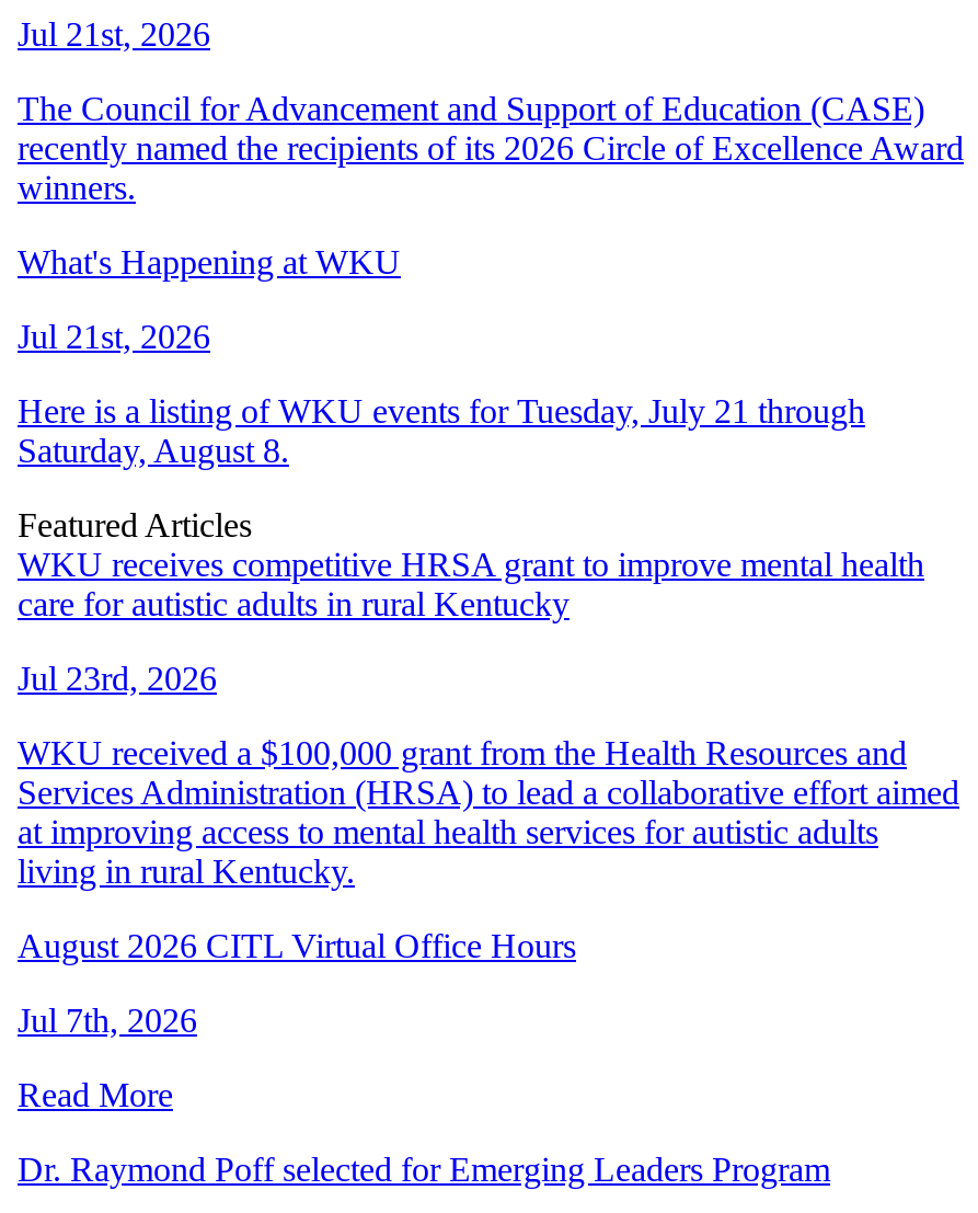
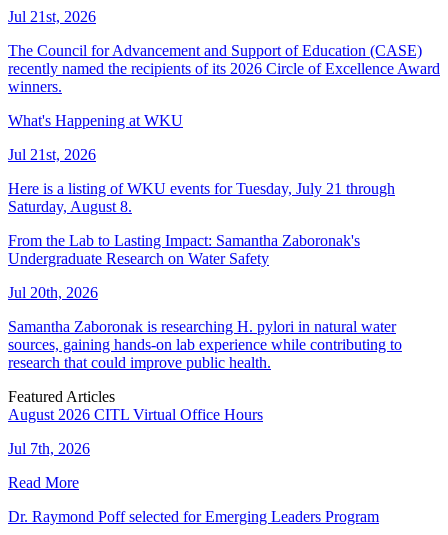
+ From the Lab to Lasting Impact: Samantha Zaboronak's
+ Undergraduate Research on Water Safety
+ Jul 20th, 2026
+ Samantha Zaboronak is researching H. pylori in natural water
+ sources, gaining hands-on lab experience while contributing to
+ research that could improve public health.

moved down: Featured Articles

- WKU receives competitive HRSA grant to improve mental health
- care for autistic adults in rural Kentucky
- Jul 23rd, 2026
- WKU received a $100,000 grant from the Health Resources and
- Services Administration (HRSA) to lead a collaborative effort aimed
- at improving access to mental health services for autistic adults
- living in rural Kentucky.
